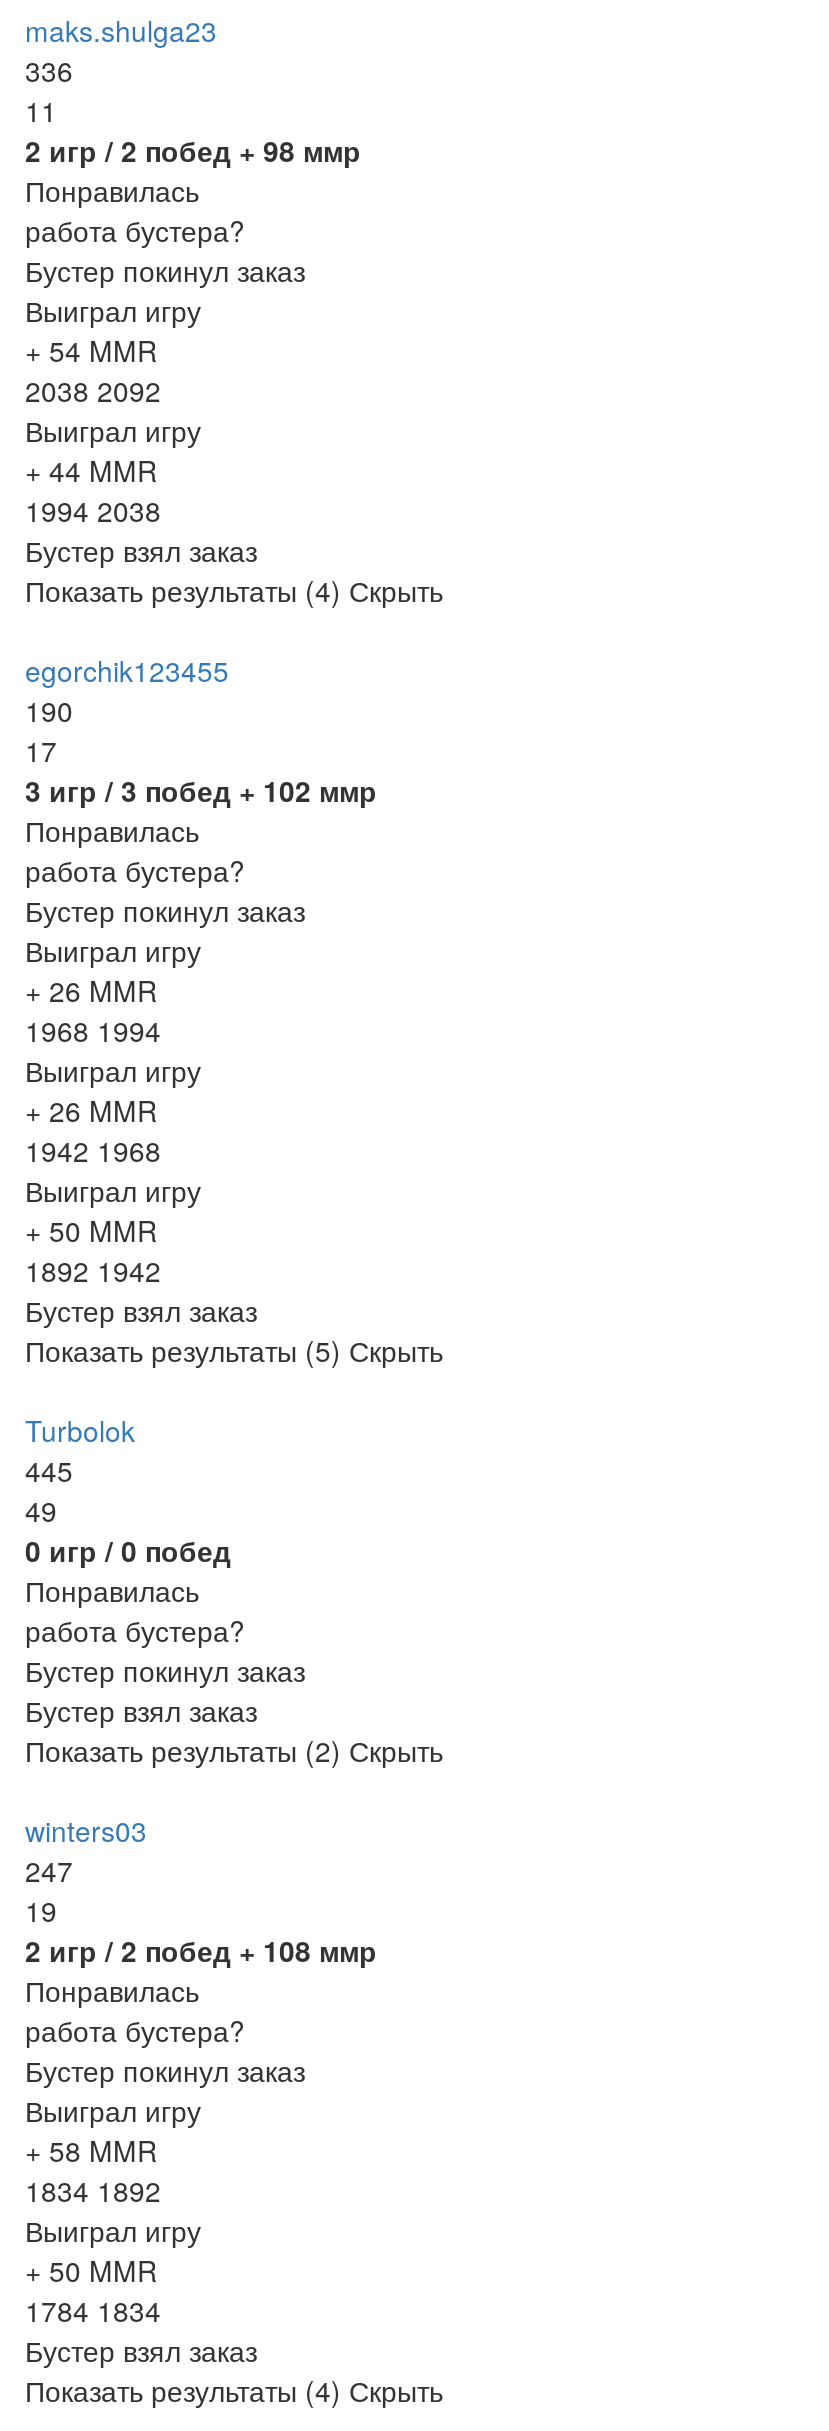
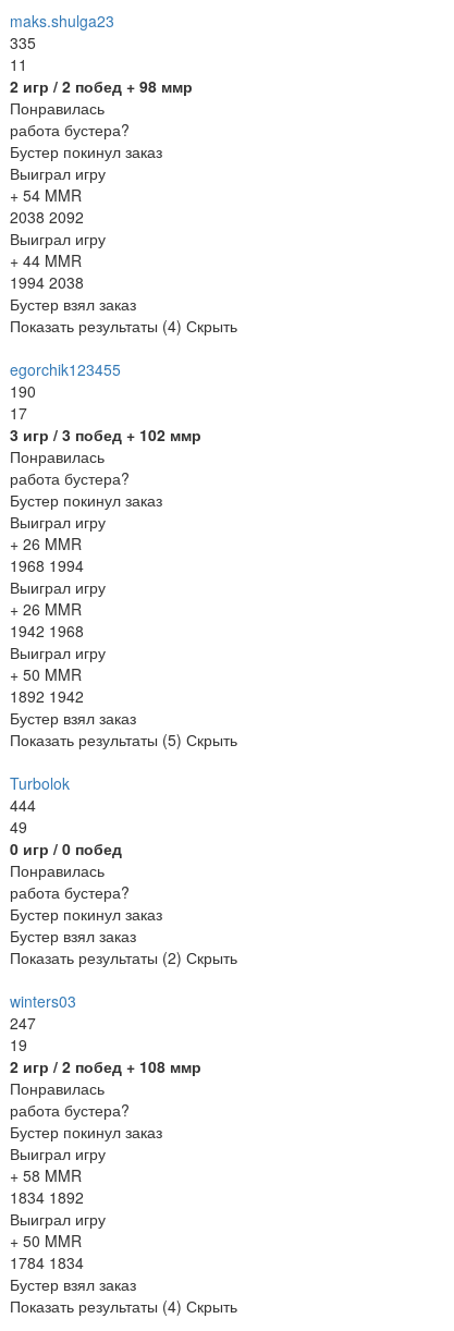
- 336
+ 335

- 445
+ 444
